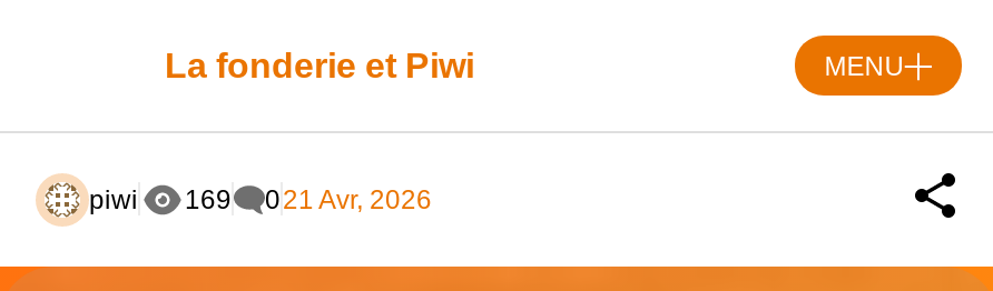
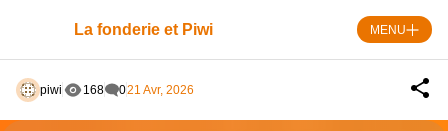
- piwi 169 0 21 Avr, 2026
+ piwi 168 0 21 Avr, 2026
